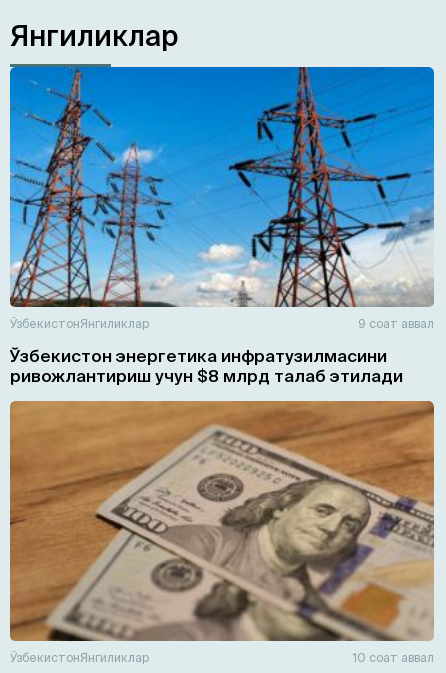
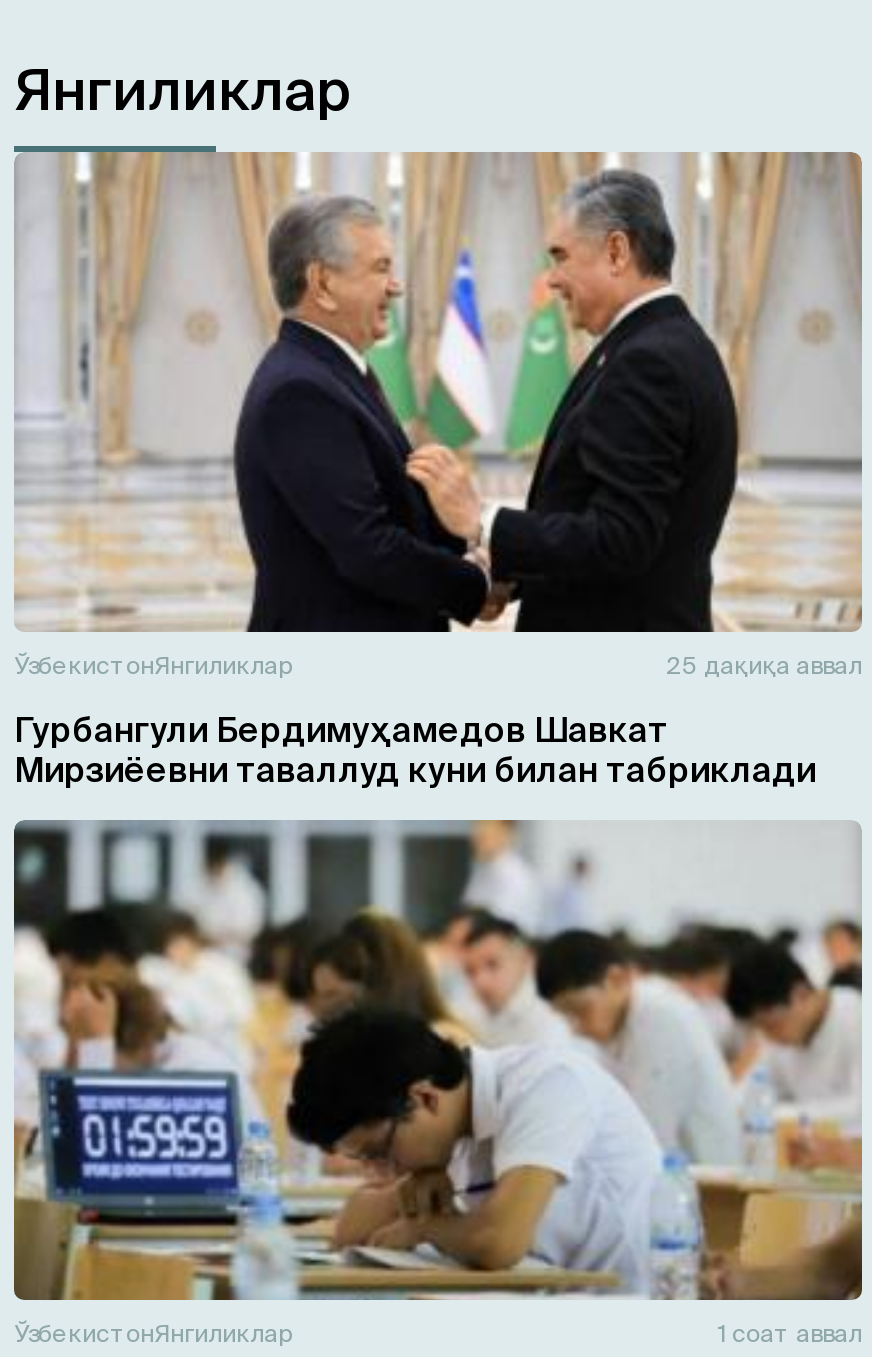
- [image]
- 9 соат аввал
+ [image]
+ 25 дақиқа аввал

- Ўзбекистон энергетика инфратузилмасини
- ривожлантириш учун $8 млрд талаб этилади
+ Гурбангули Бердимуҳамедов Шавкат
+ Мирзиёевни таваллуд куни билан табриклади

- [image]
- 10 соат аввал
+ [image]
+ 1 соат аввал
